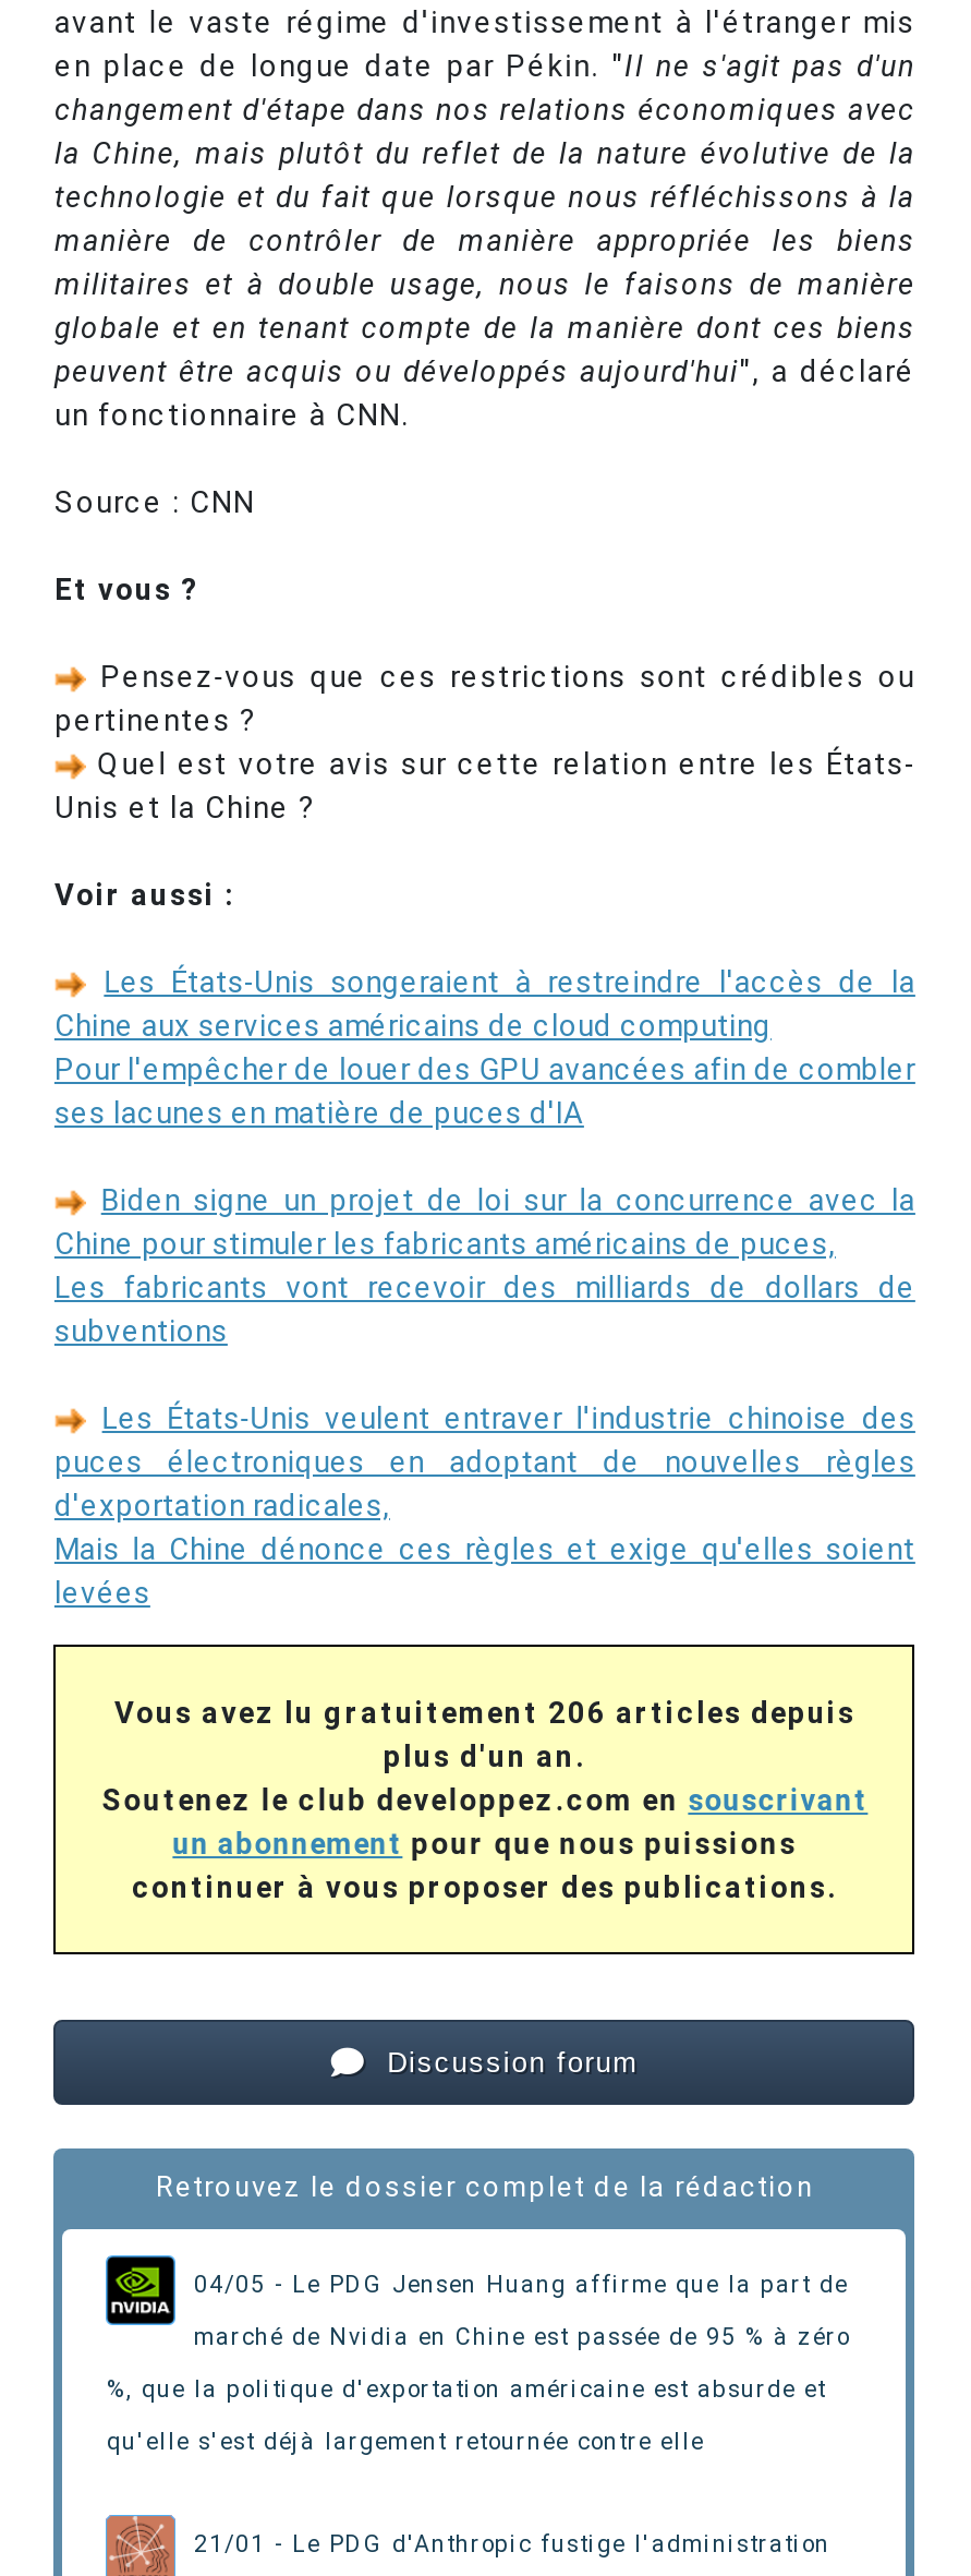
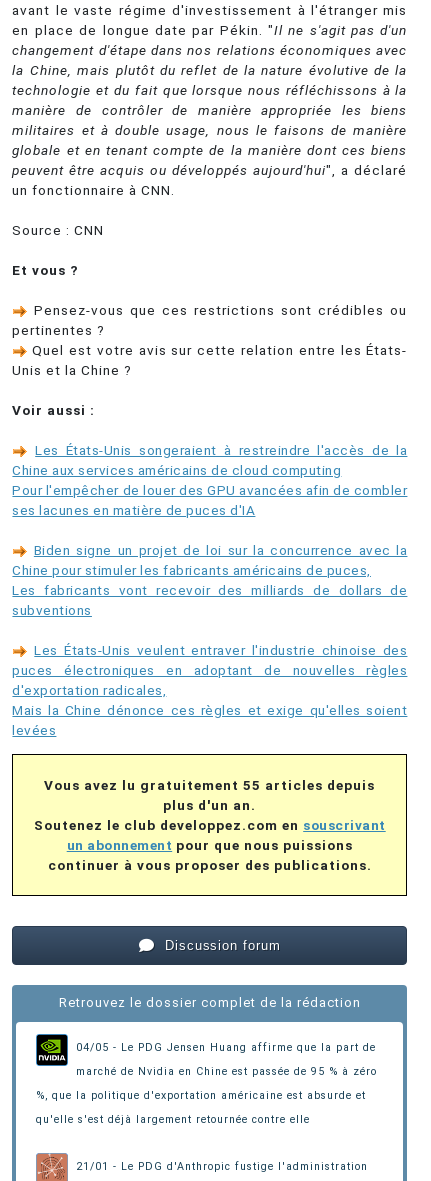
- Vous avez lu gratuitement 206 articles depuis
+ Vous avez lu gratuitement 55 articles depuis
